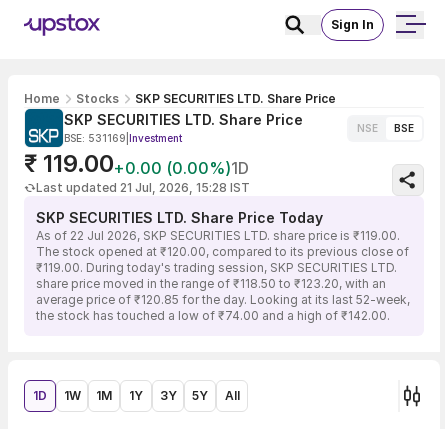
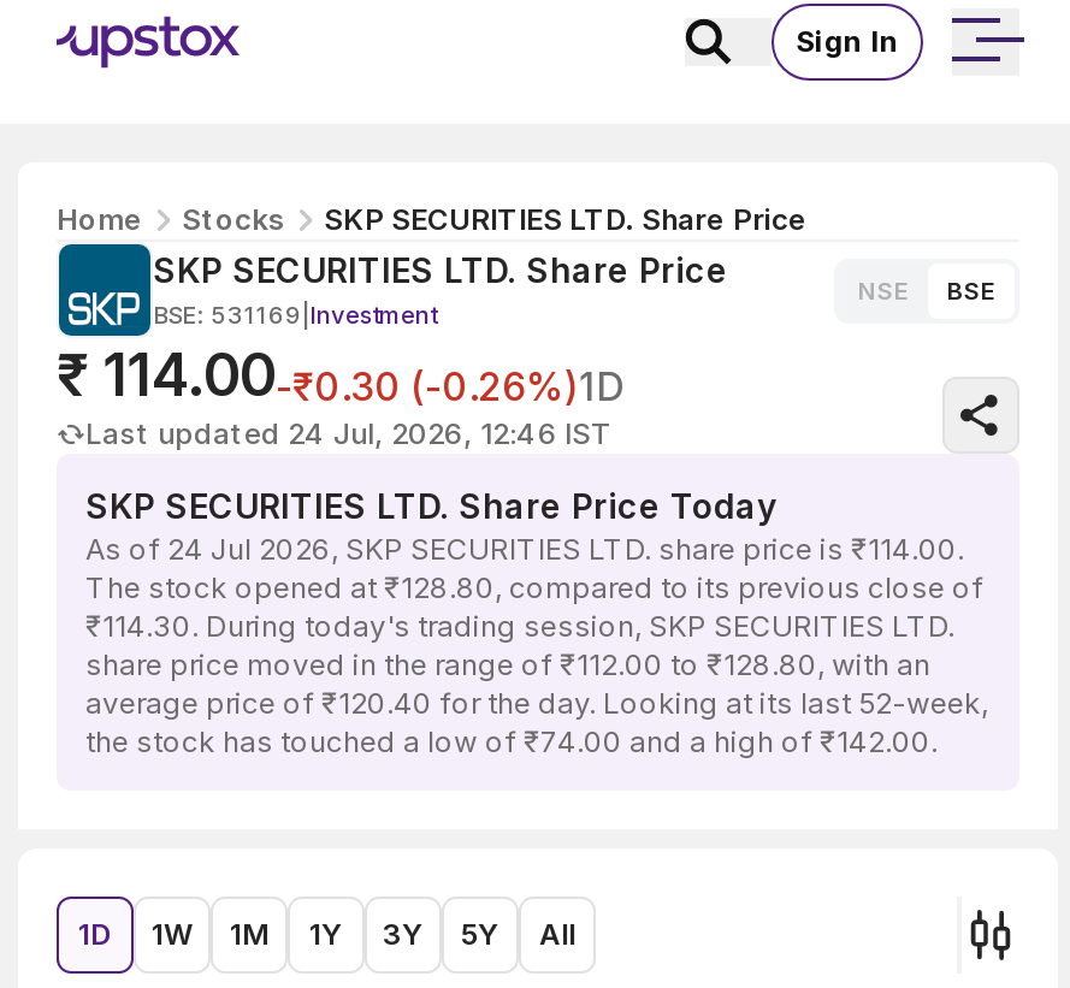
- ₹ 119.00+0.00 (0.00%)1D
+ ₹ 114.00-₹0.30 (-0.26%)1D

- Last updated 21 Jul, 2026, 15:28 IST
+ Last updated 24 Jul, 2026, 12:46 IST

- As of 22 Jul 2026, SKP SECURITIES LTD. share price is ₹119.00.
+ As of 24 Jul 2026, SKP SECURITIES LTD. share price is ₹114.00.

- The stock opened at ₹120.00, compared to its previous close of
+ The stock opened at ₹128.80, compared to its previous close of

- ₹119.00. During today's trading session, SKP SECURITIES LTD.
+ ₹114.30. During today's trading session, SKP SECURITIES LTD.

- share price moved in the range of ₹118.50 to ₹123.20, with an
+ share price moved in the range of ₹112.00 to ₹128.80, with an

- average price of ₹120.85 for the day. Looking at its last 52-week,
+ average price of ₹120.40 for the day. Looking at its last 52-week,
